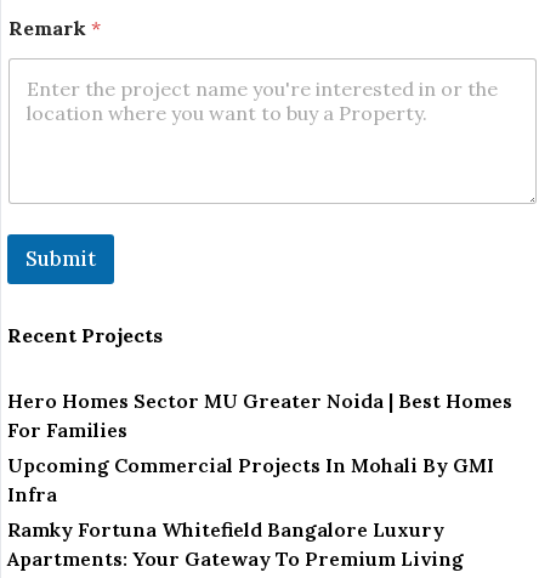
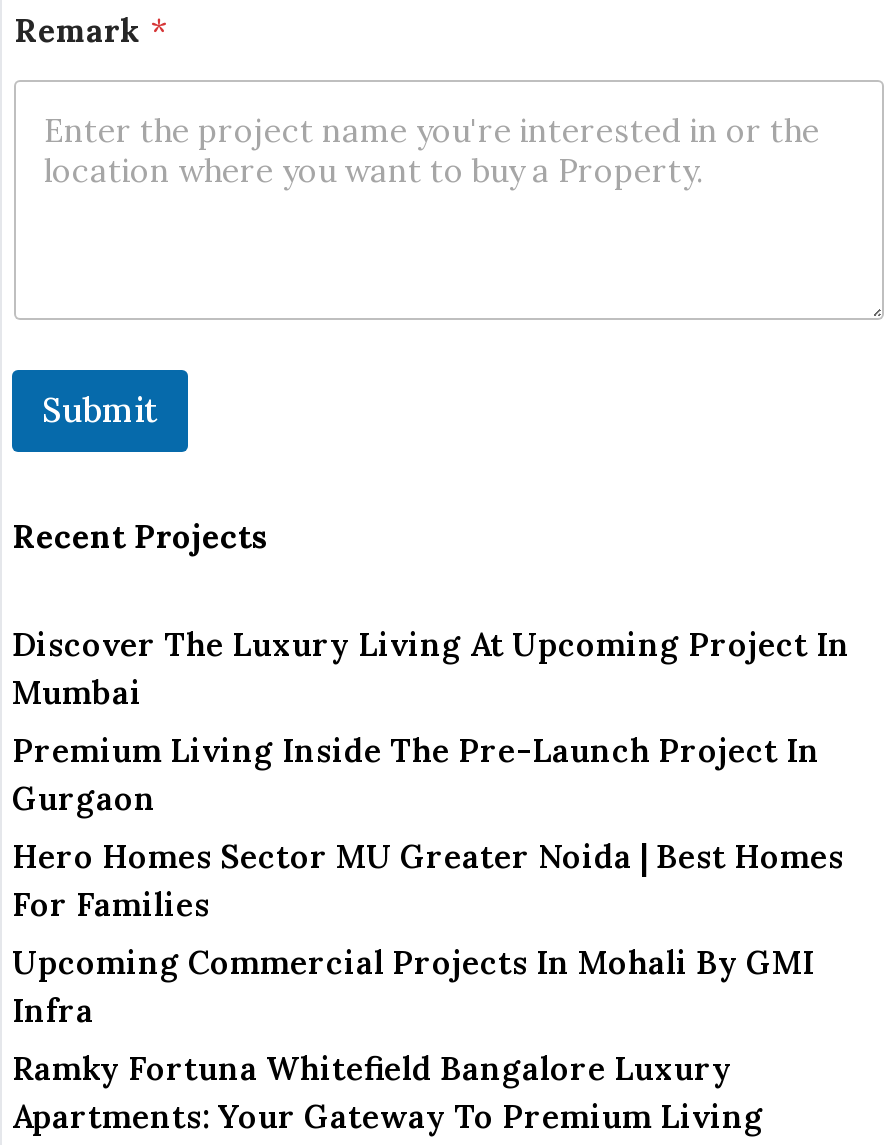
+ Discover The Luxury Living At Upcoming Project In
+ Mumbai
+ Premium Living Inside The Pre-Launch Project In
+ Gurgaon
